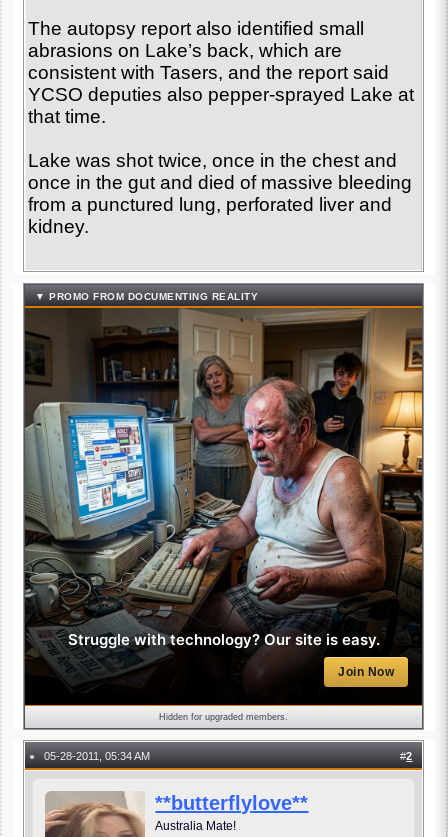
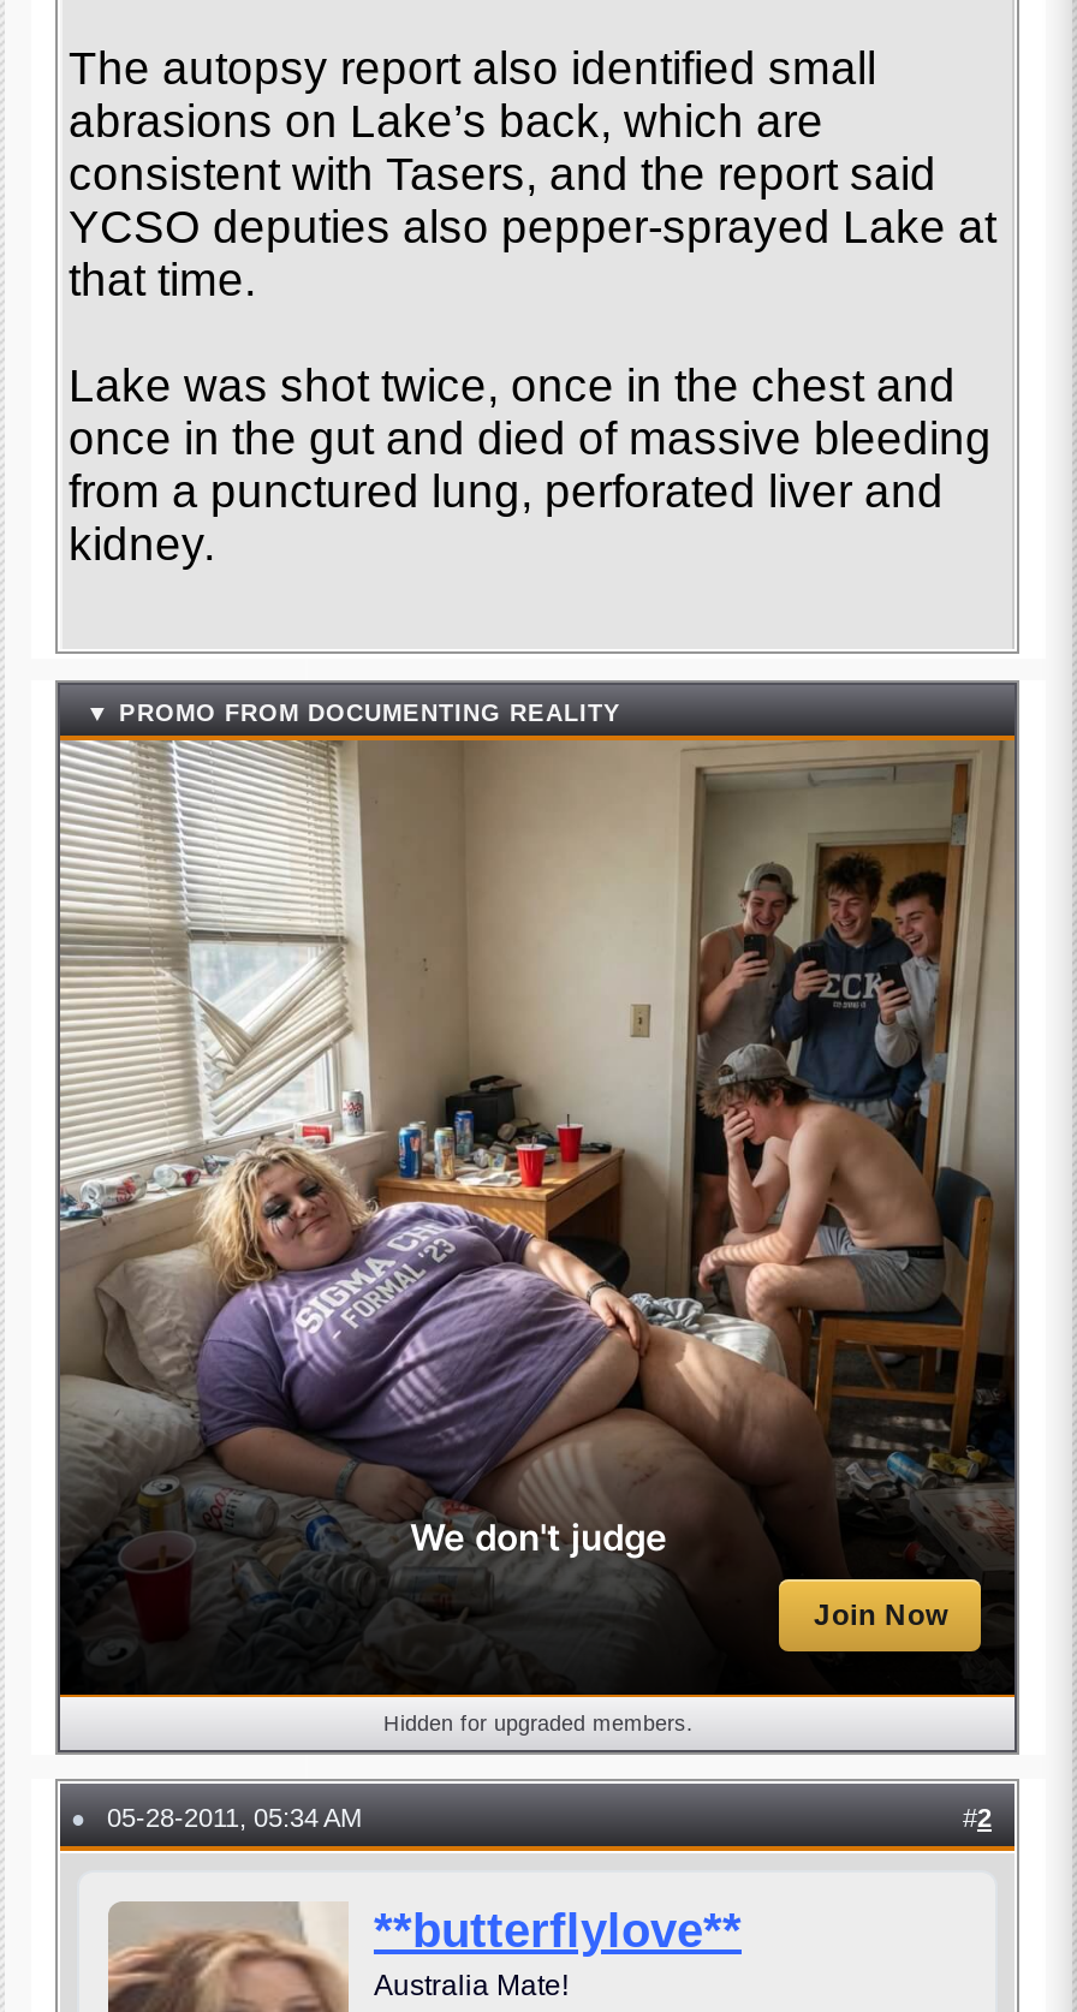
- [image]
- Struggle with technology? Our site is easy.
+ [image]
+ We don't judge
